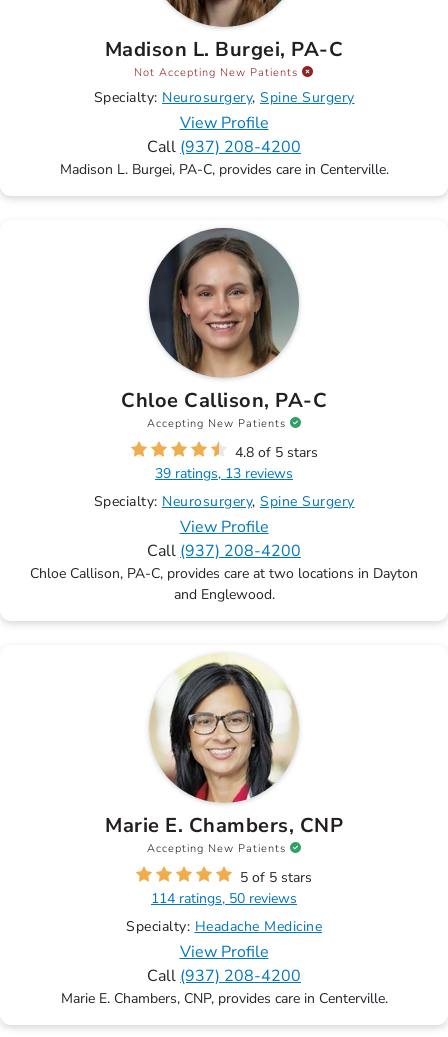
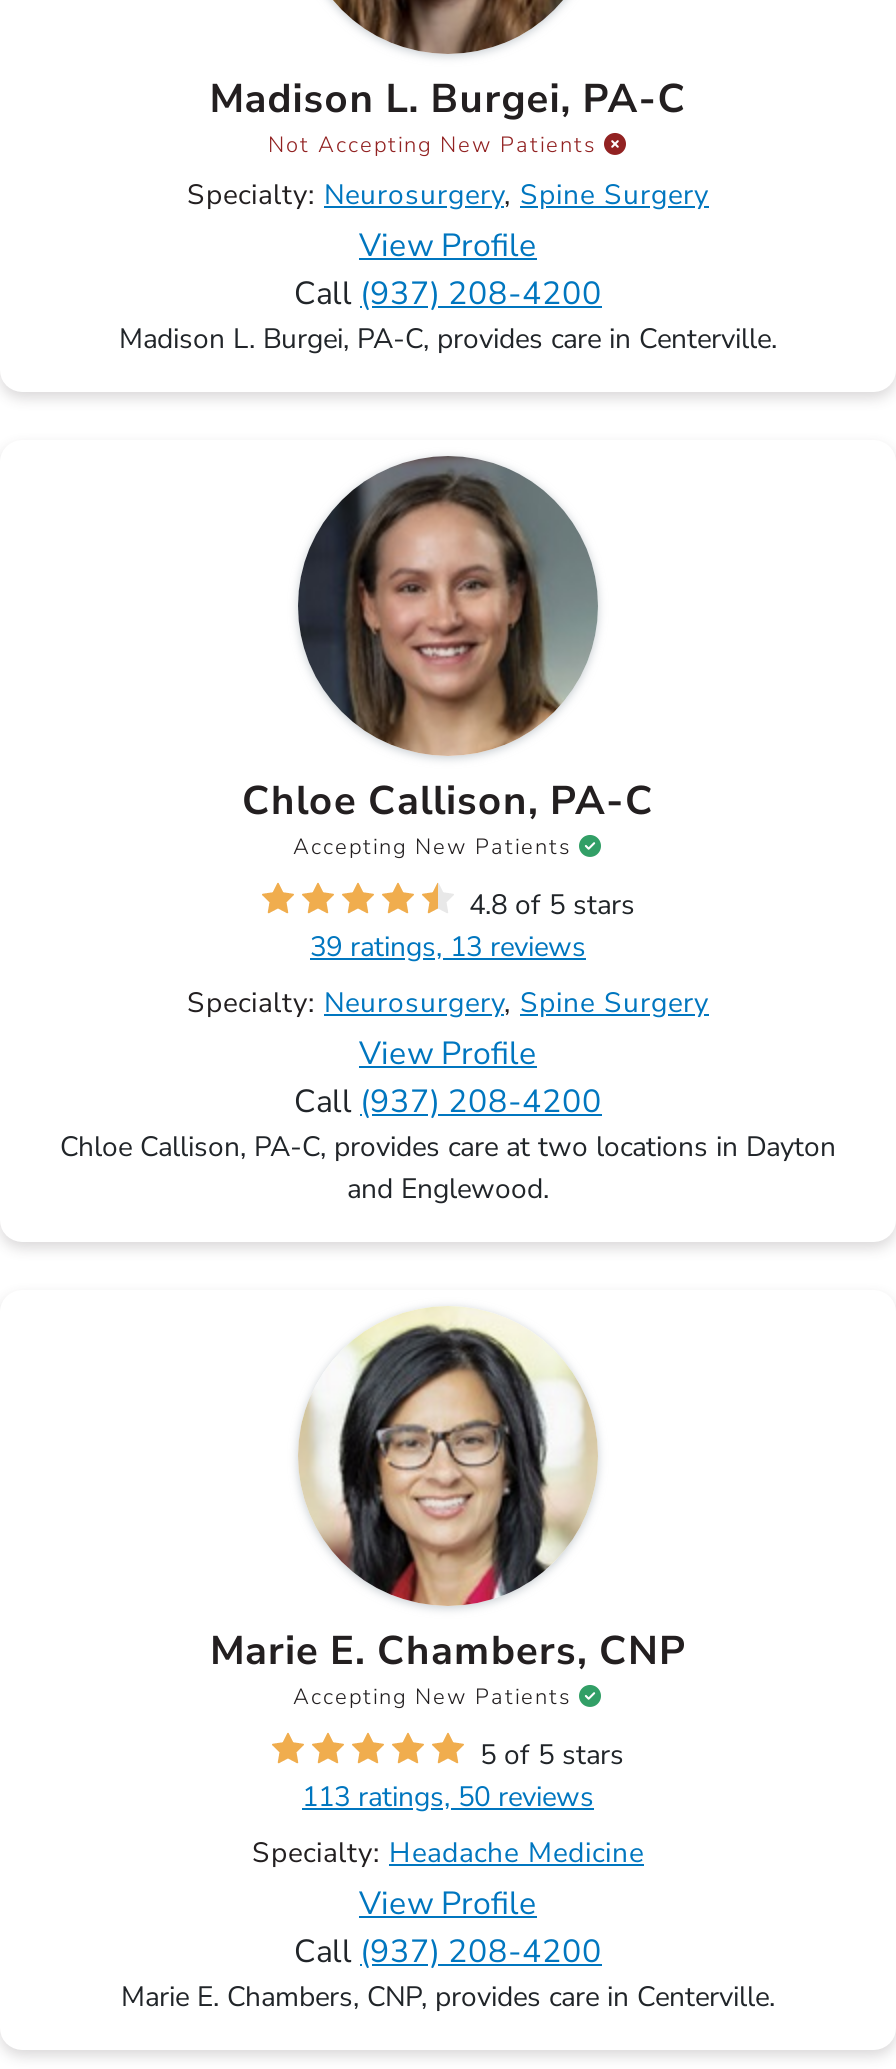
- 114 ratings, 50 reviews
+ 113 ratings, 50 reviews
